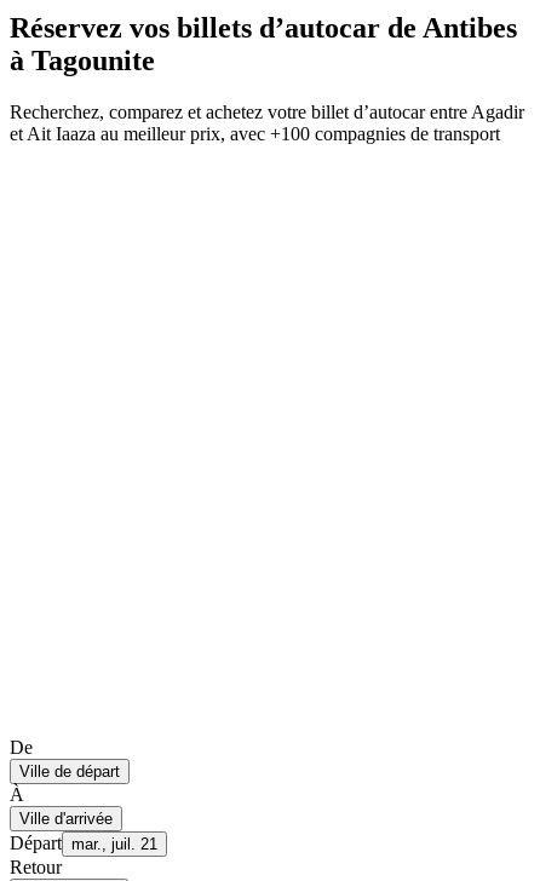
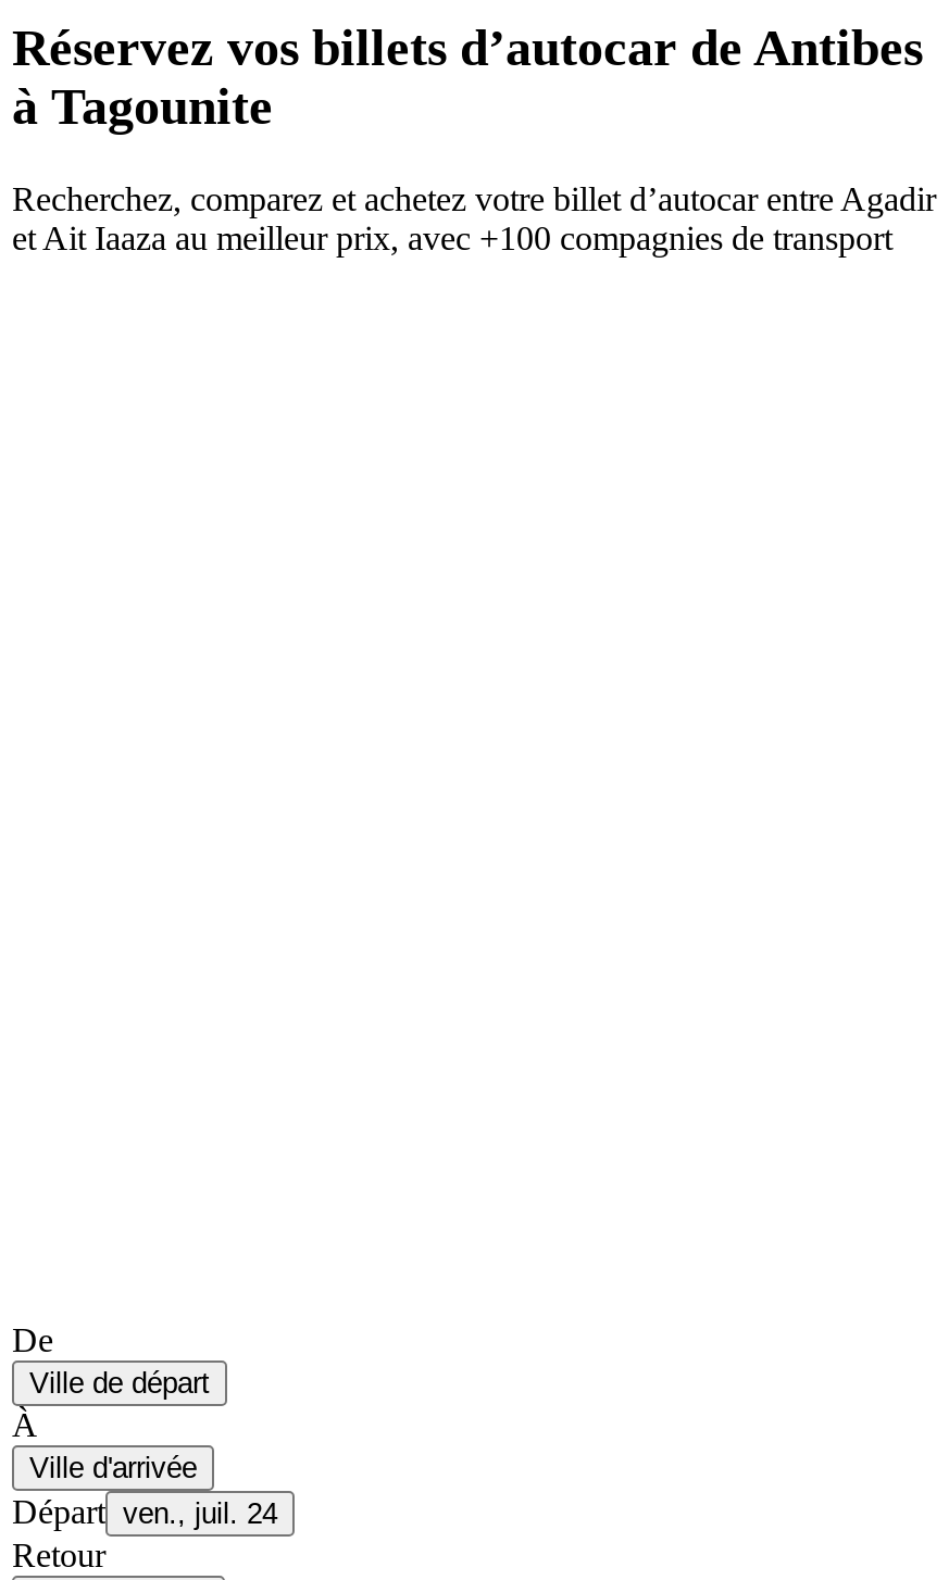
- Départ mar., juil. 21
+ Départ ven., juil. 24
